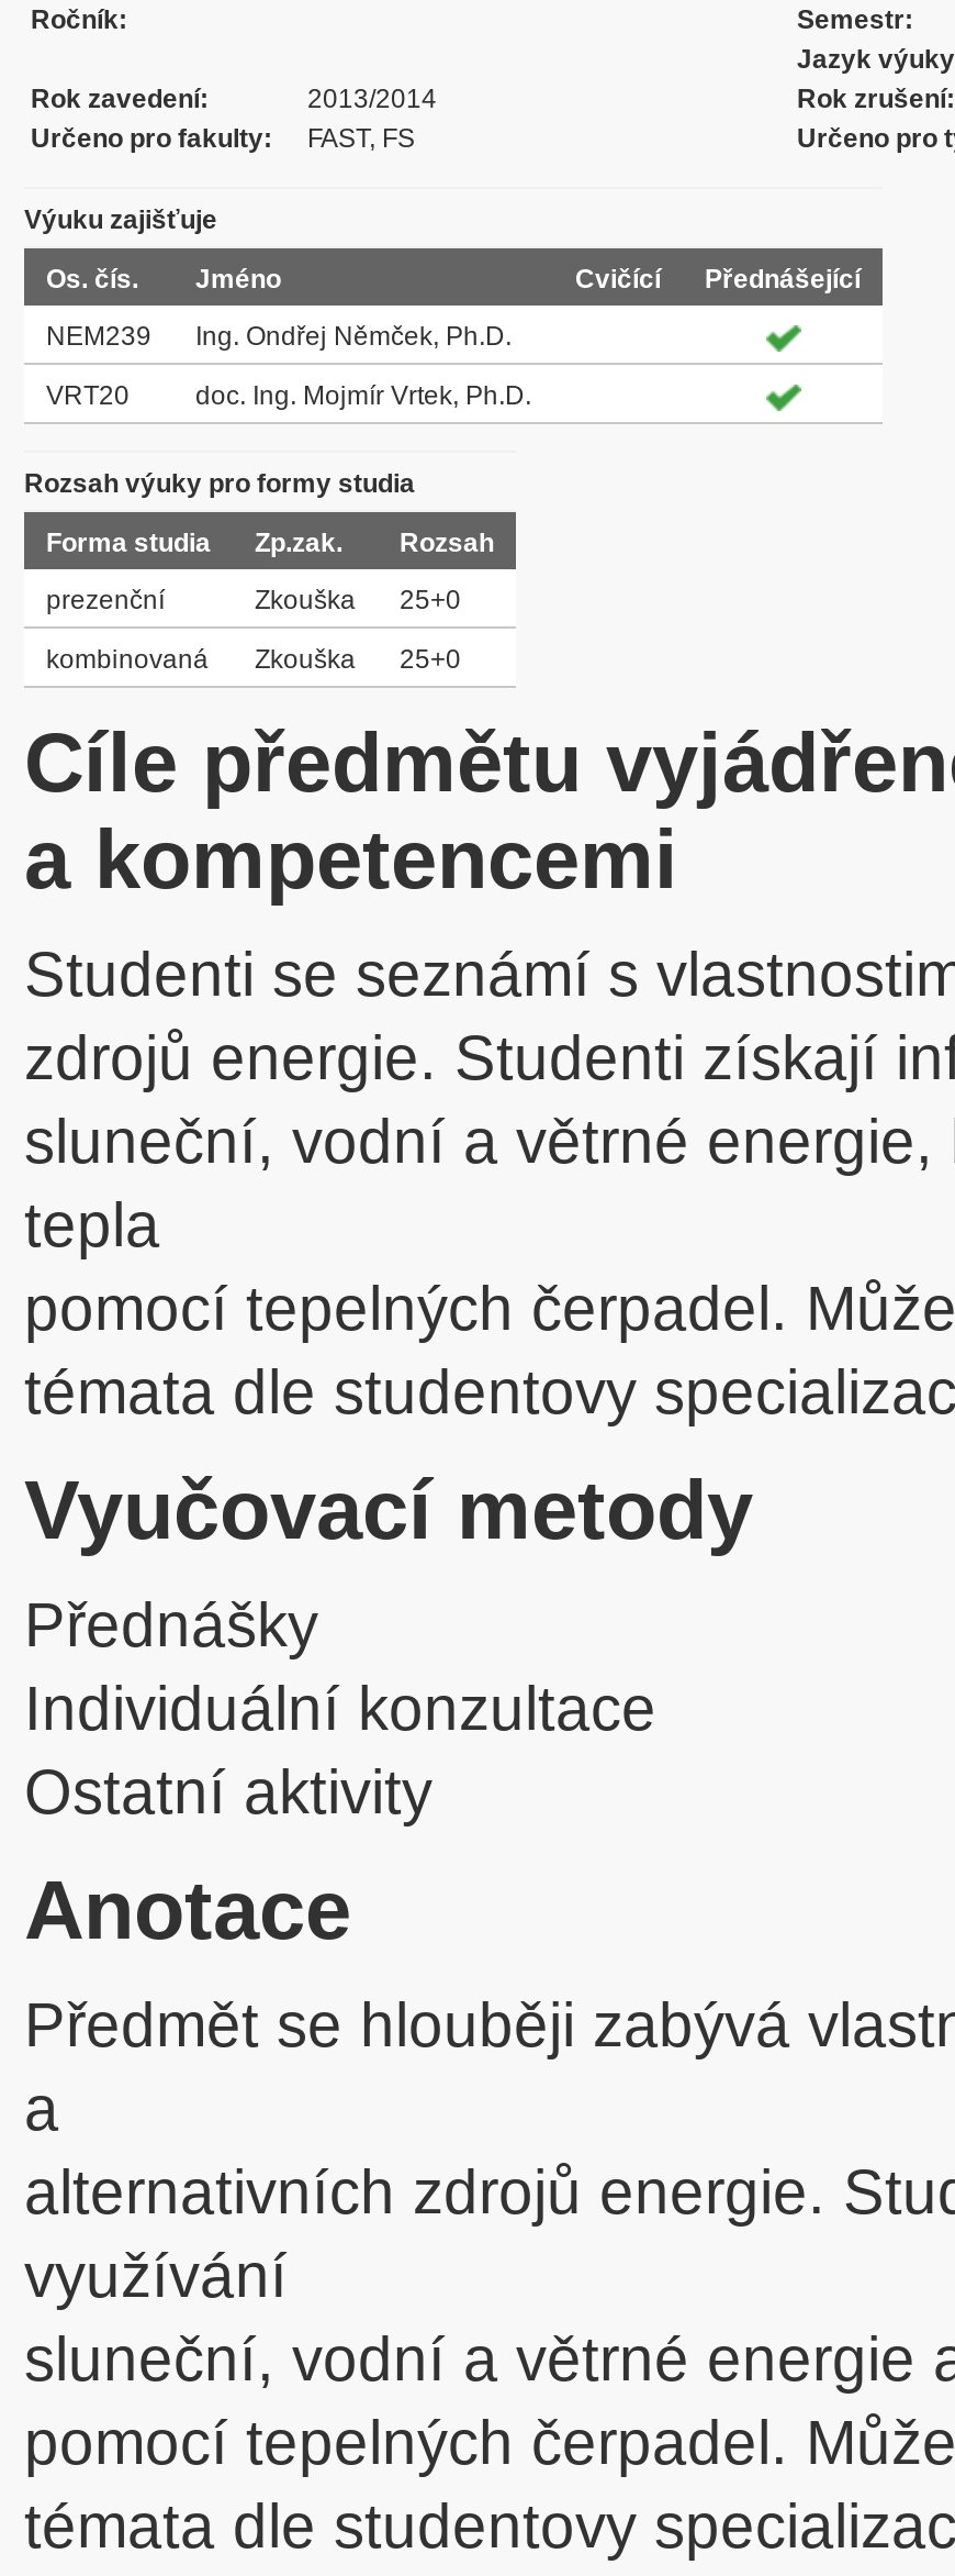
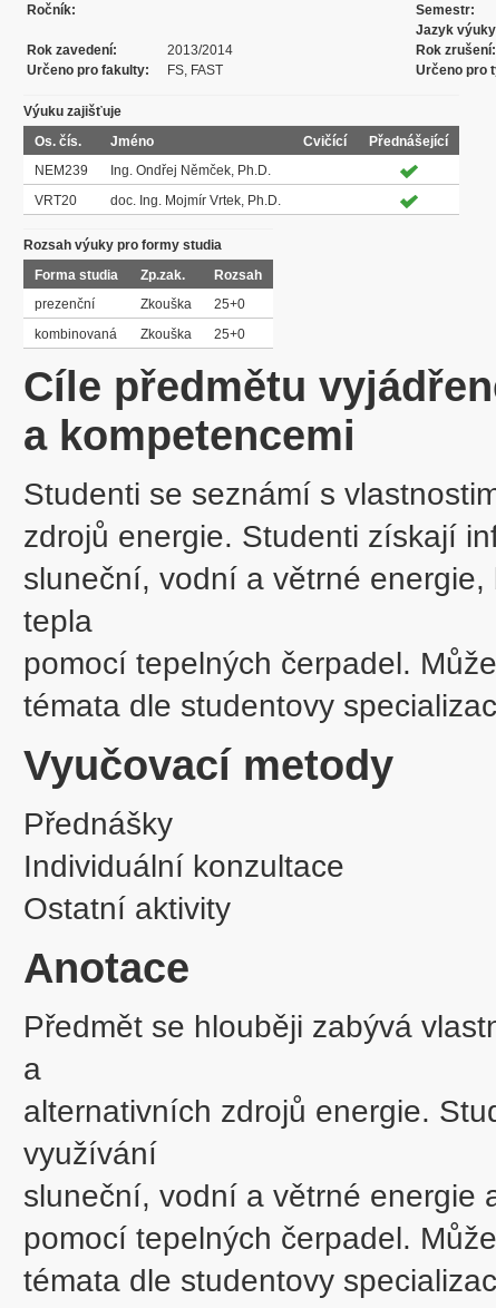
- FAST, FS
+ FS, FAST
